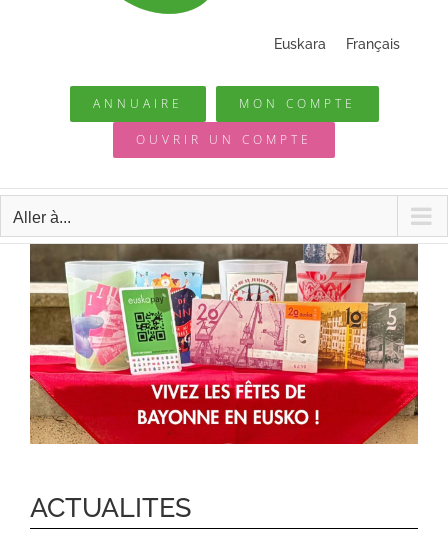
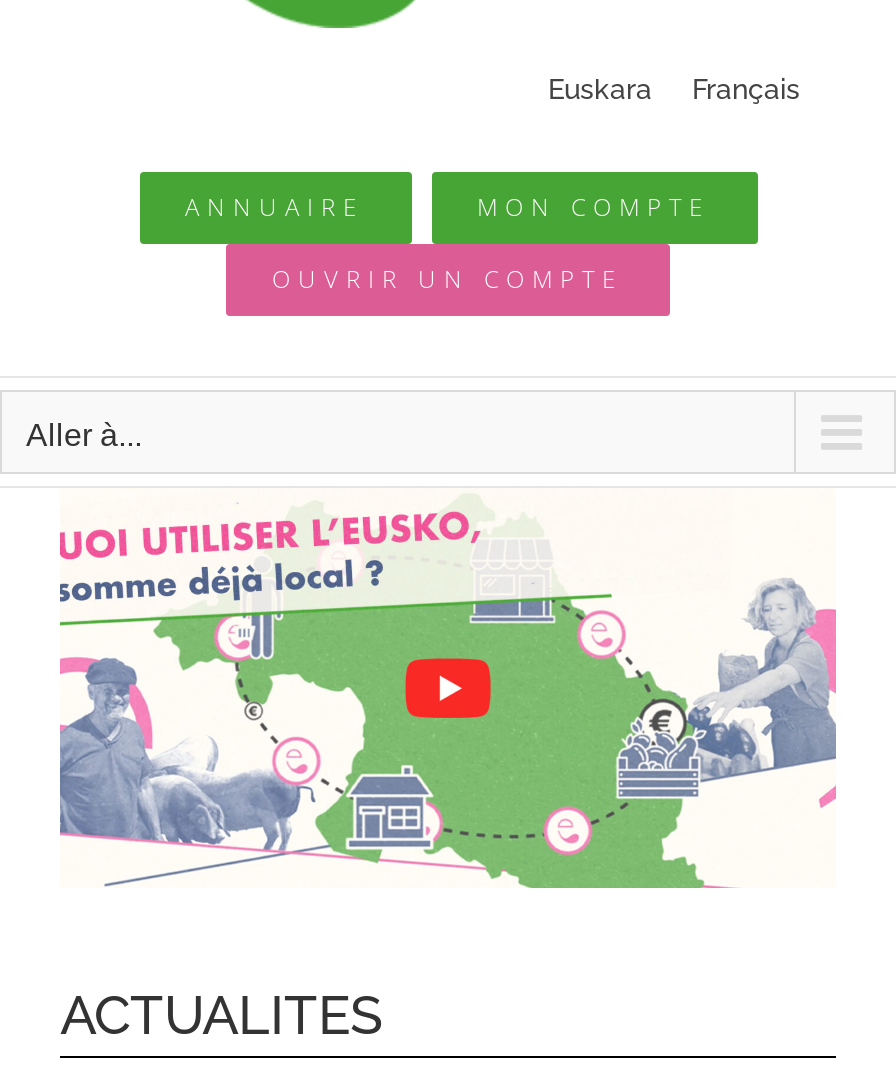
- [image]
+ [image]
